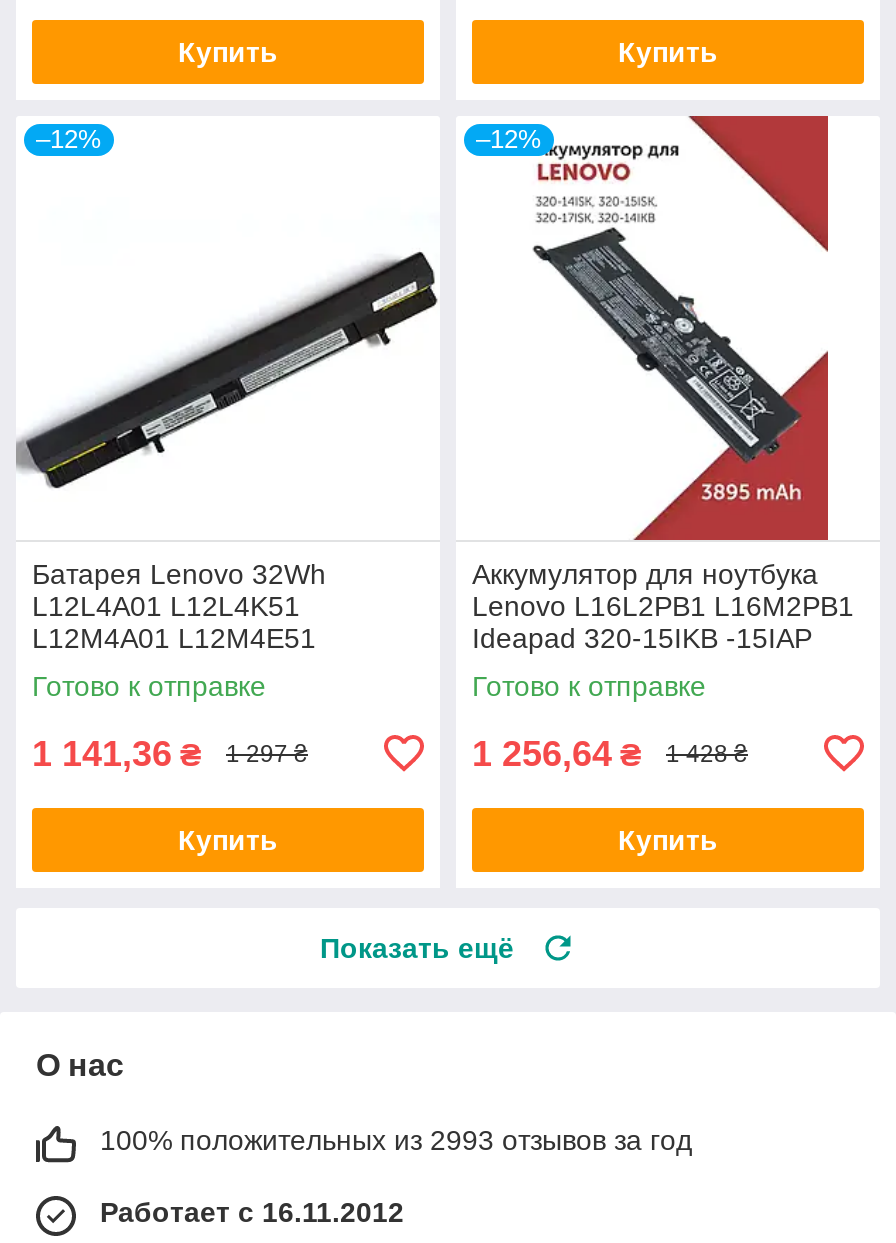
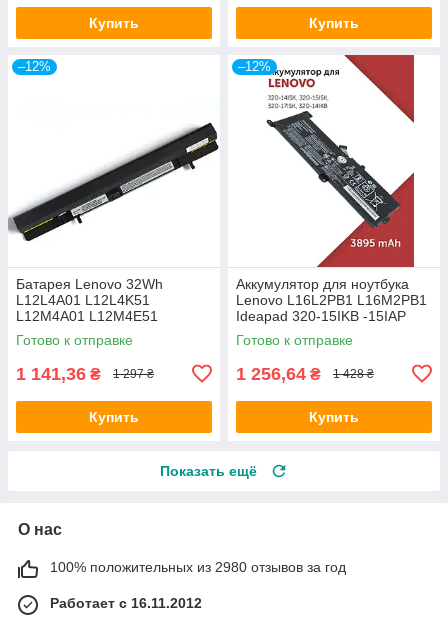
- 100% положительных из 2993 отзывов за год
+ 100% положительных из 2980 отзывов за год
